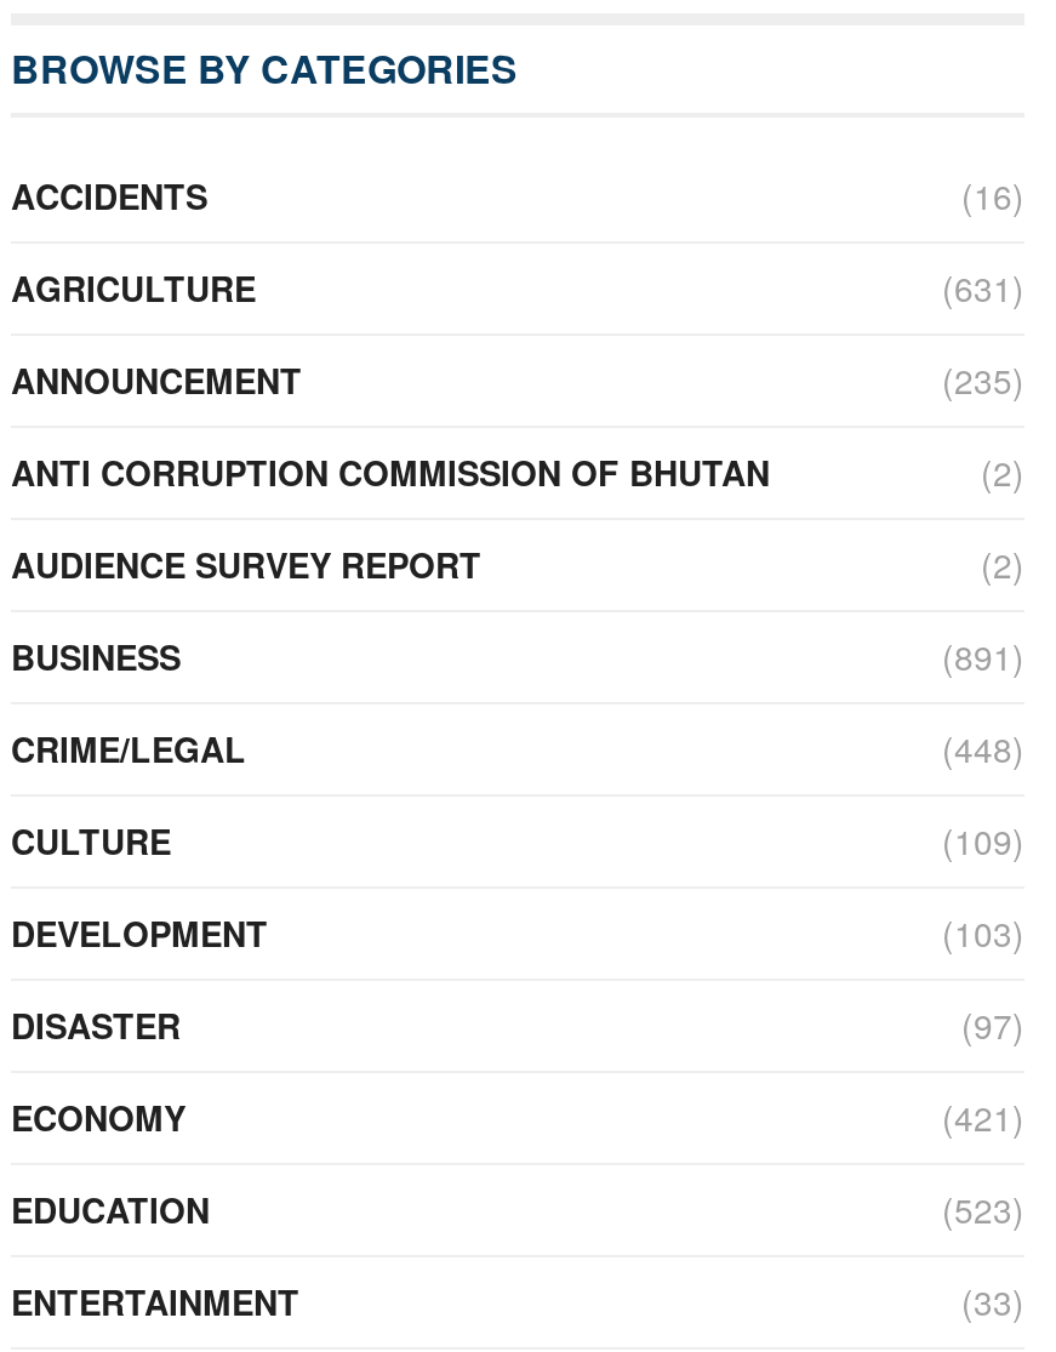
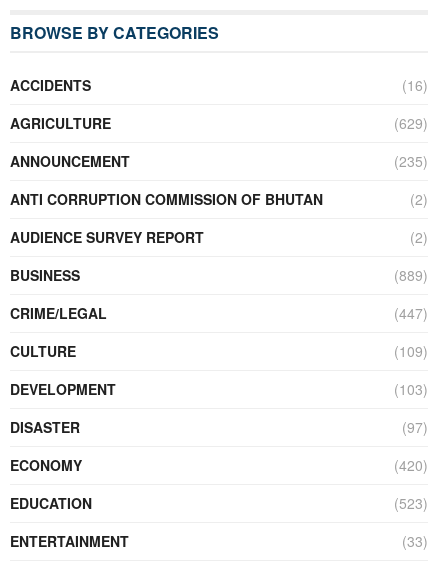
- (631)
+ (629)

- (891)
+ (889)

- (448)
+ (447)

- (421)
+ (420)
